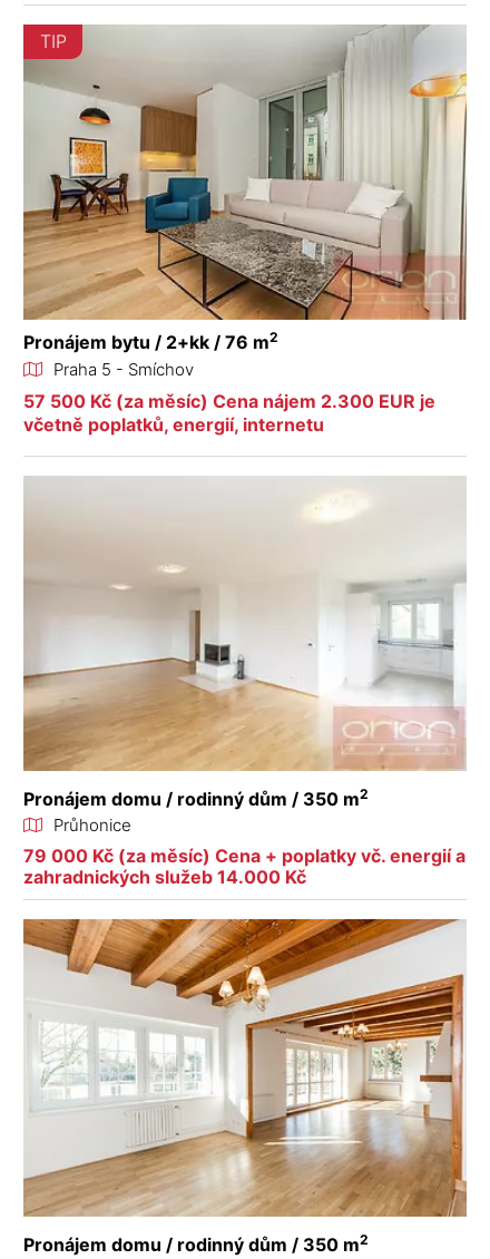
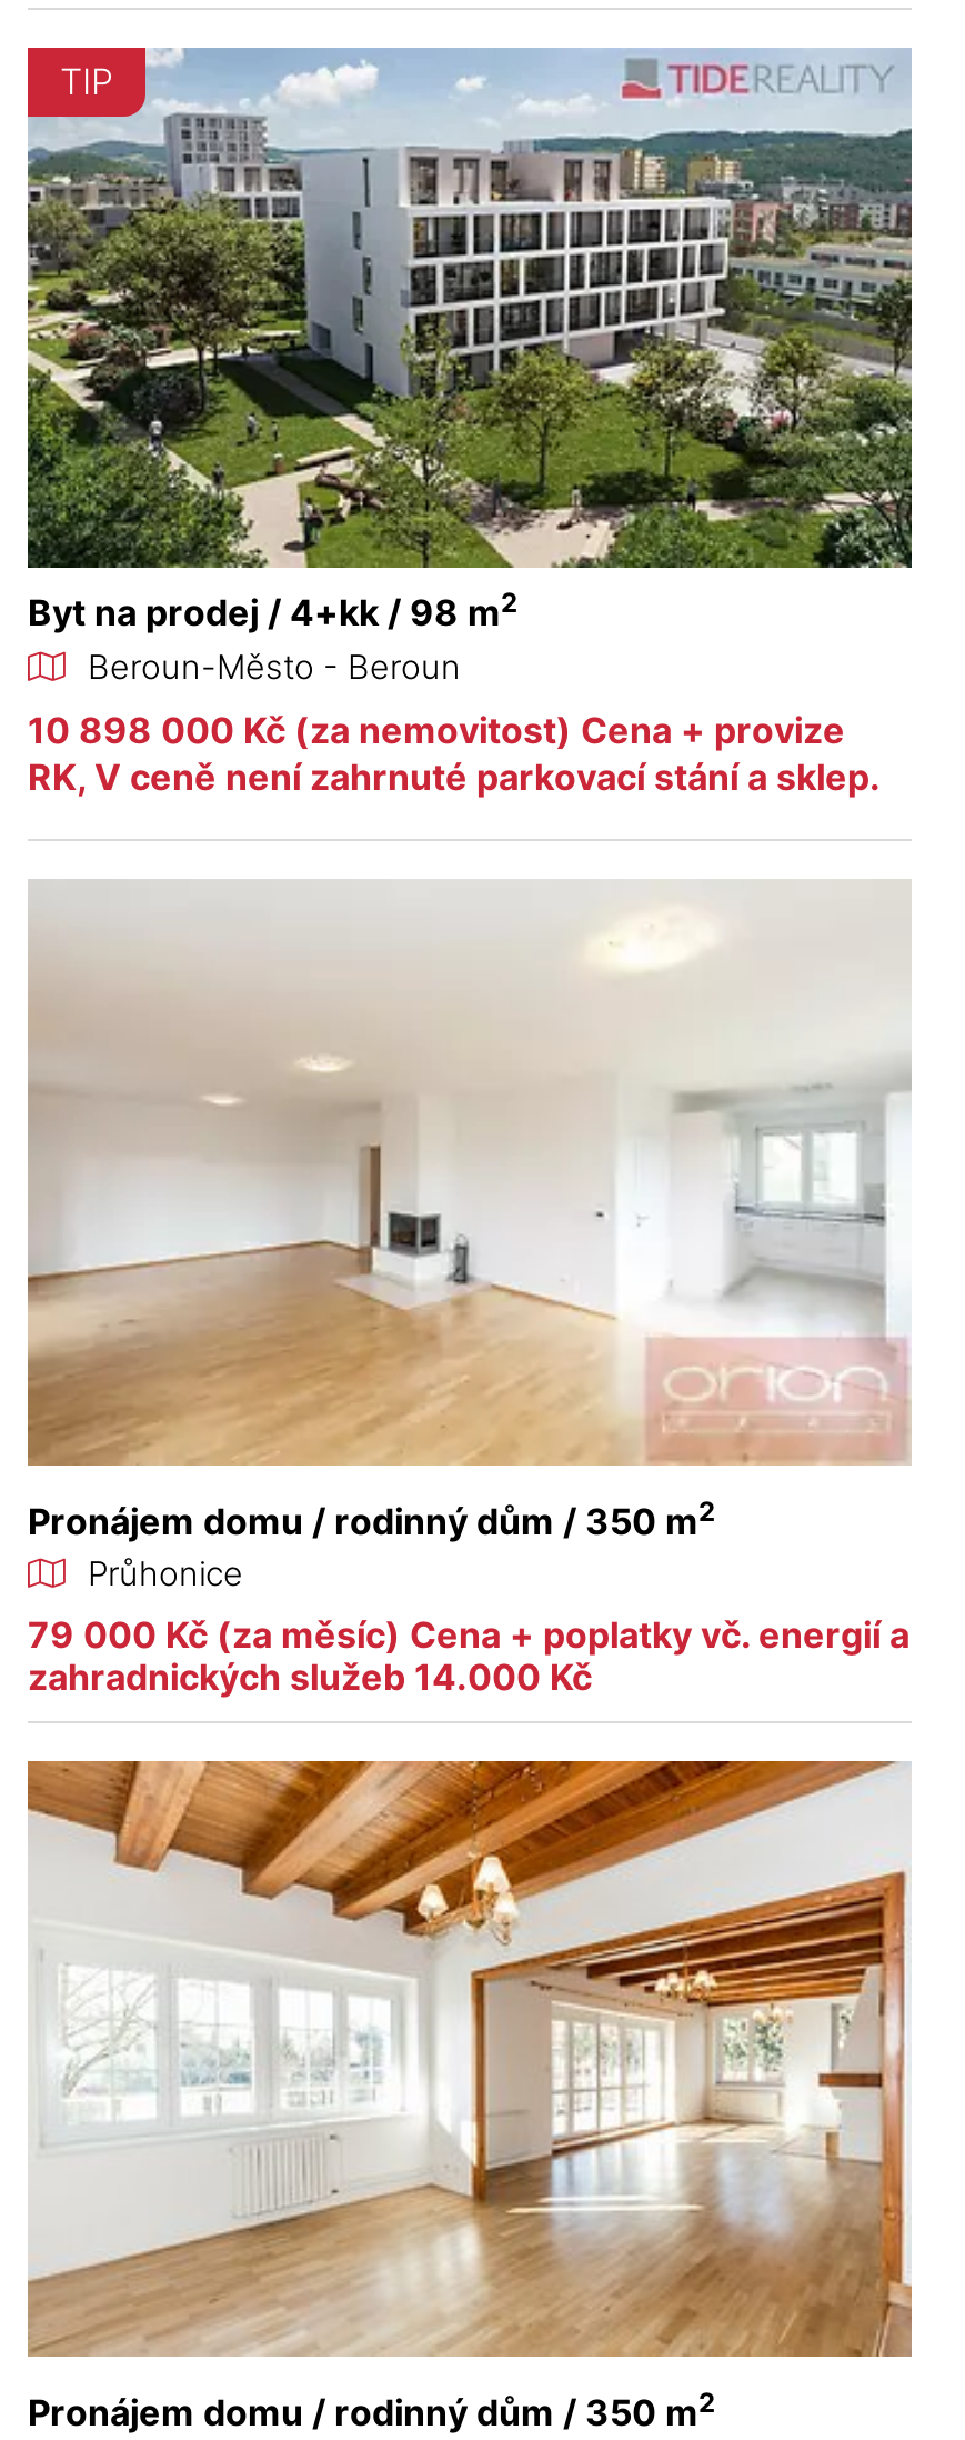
- [image]
- Pronájem bytu / 2+kk / 76 m2
- Praha 5 - Smíchov
- 57 500 Kč (za měsíc) Cena nájem 2.300 EUR je
- včetně poplatků, energií, internetu
+ [image]
+ Byt na prodej / 4+kk / 98 m2
+ Beroun-Město - Beroun
+ 10 898 000 Kč (za nemovitost) Cena + provize
+ RK, V ceně není zahrnuté parkovací stání a sklep.
